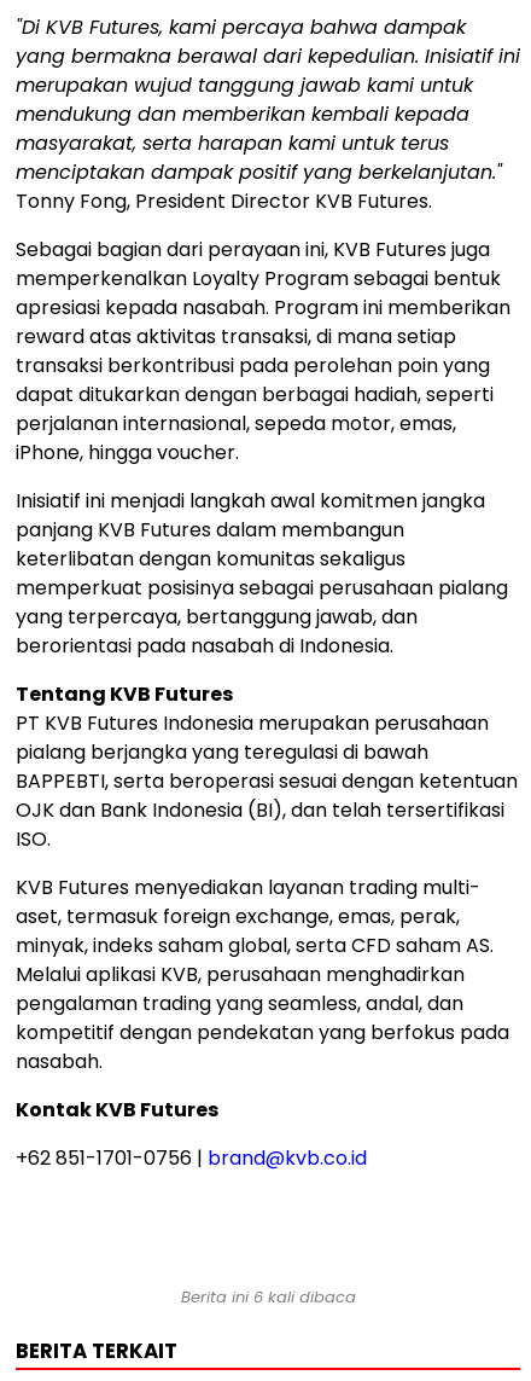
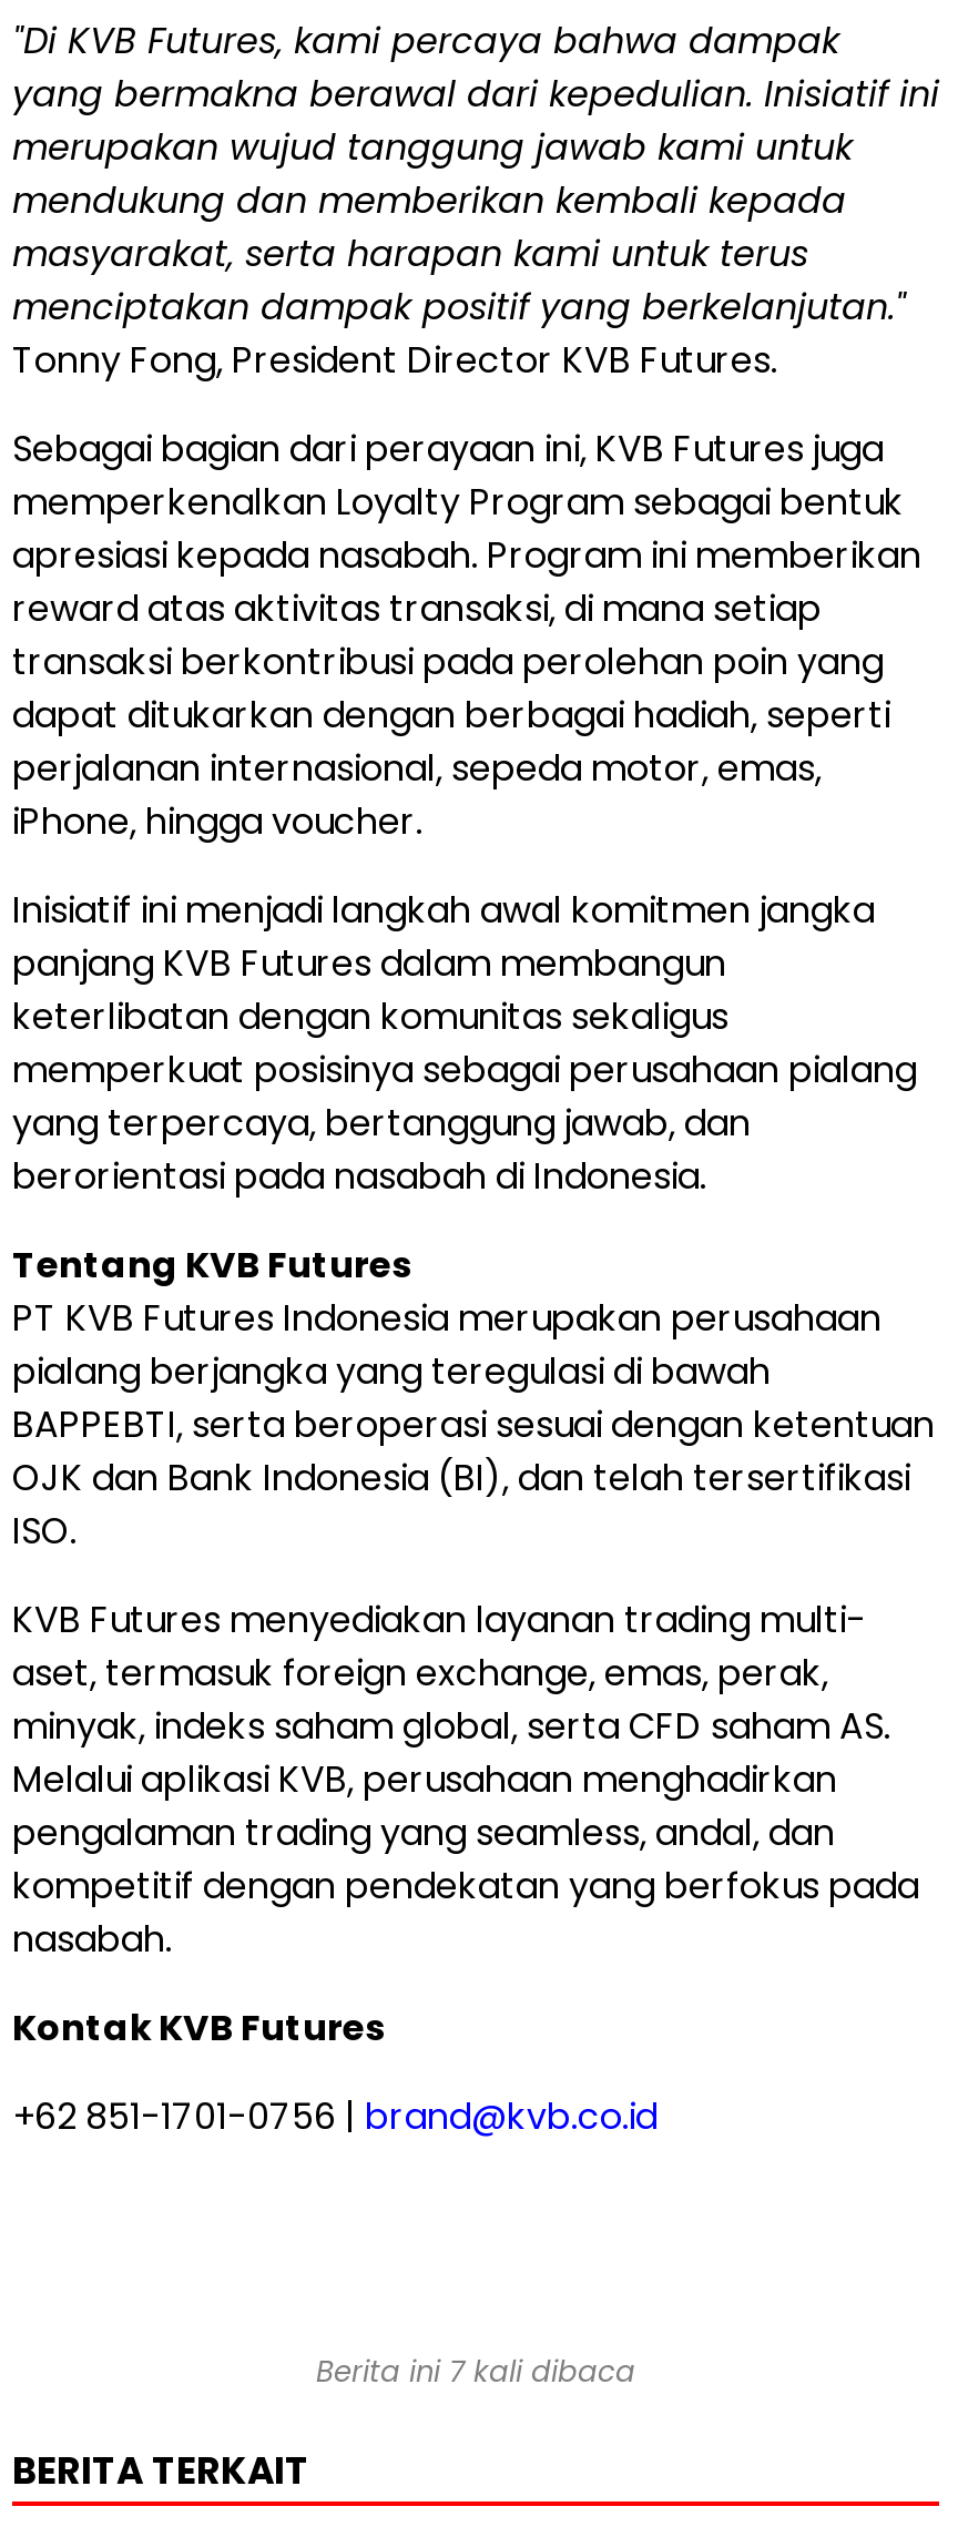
- Berita ini 6 kali dibaca
+ Berita ini 7 kali dibaca
